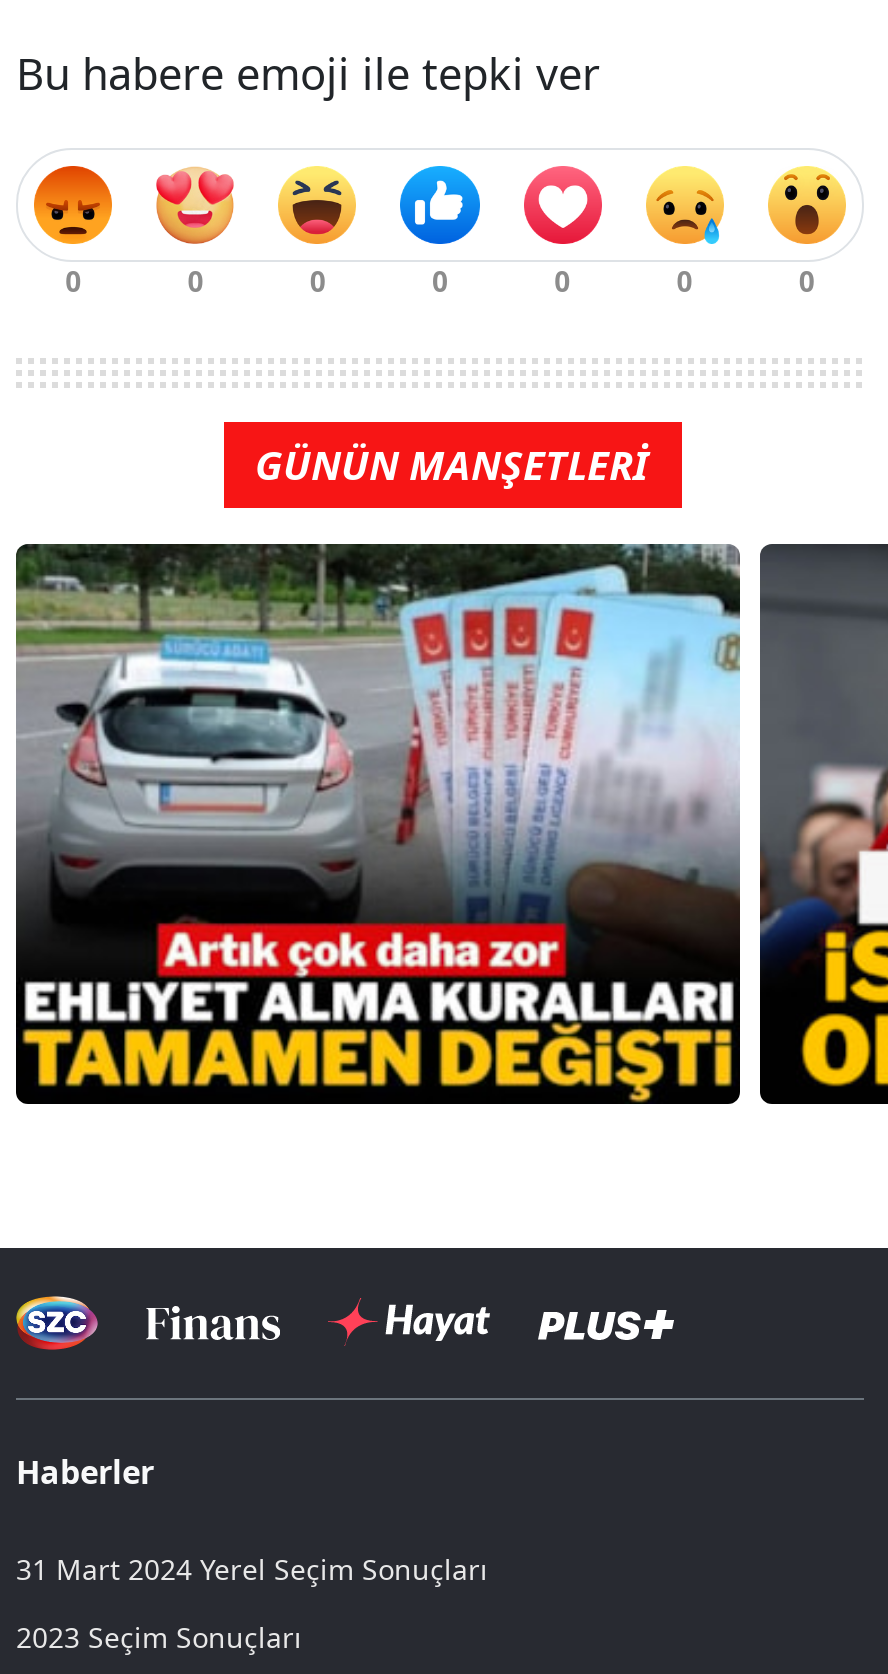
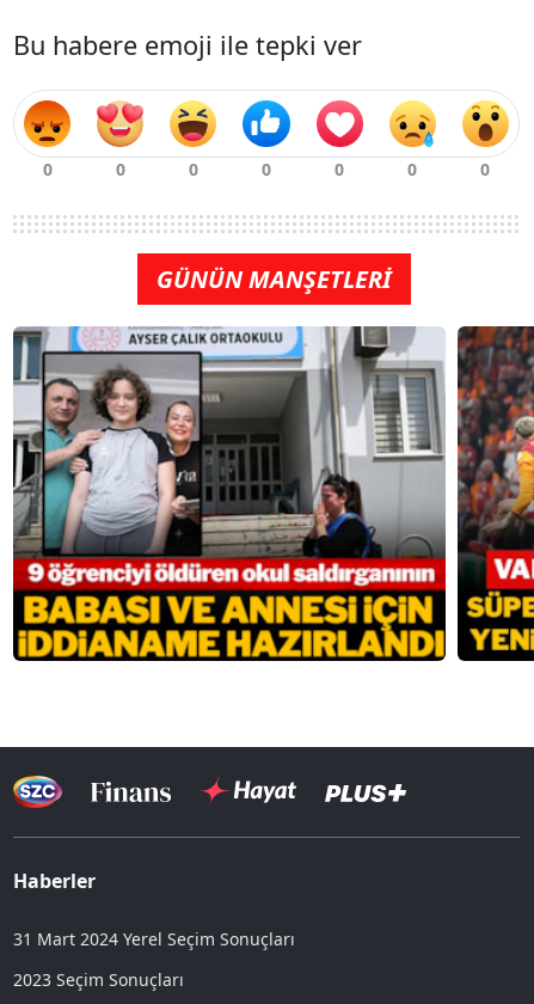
- [image]
+ [image]

- [image]
+ [image]
